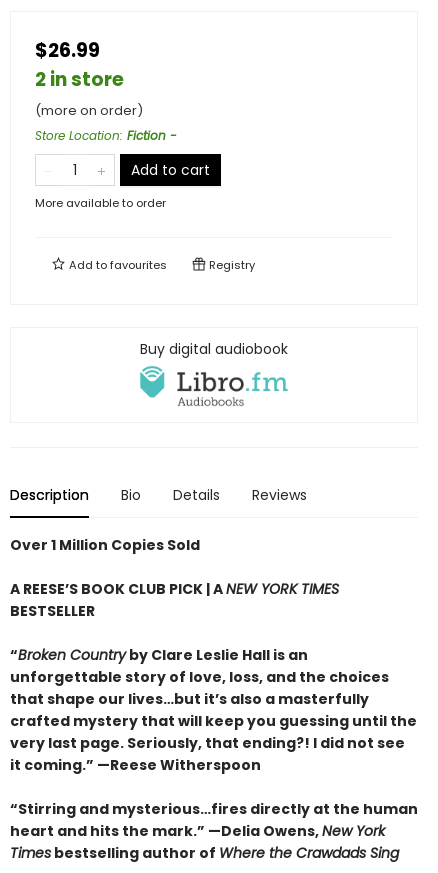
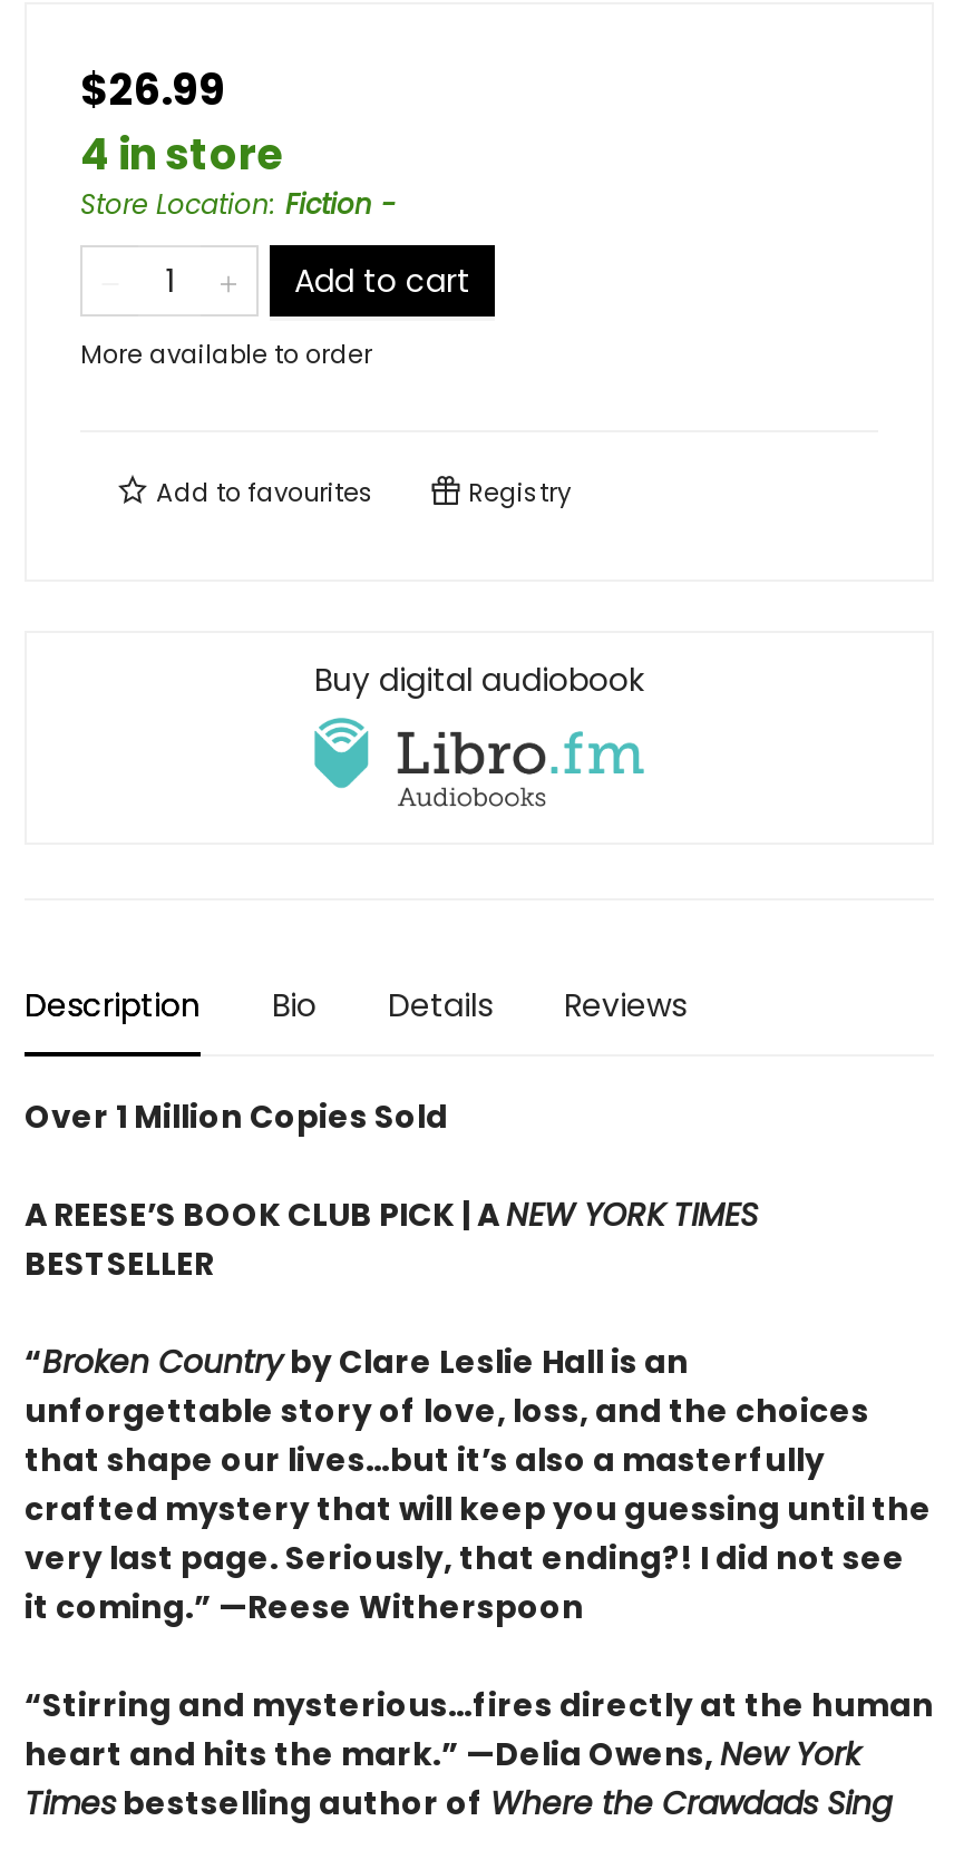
- 2 in store
- (more on order)
+ 4 in store
